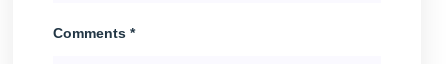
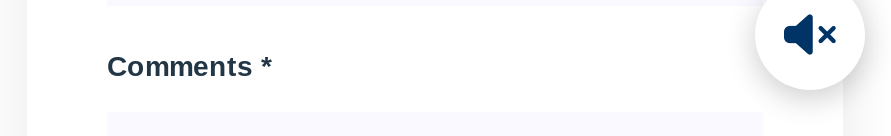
+ [image]
